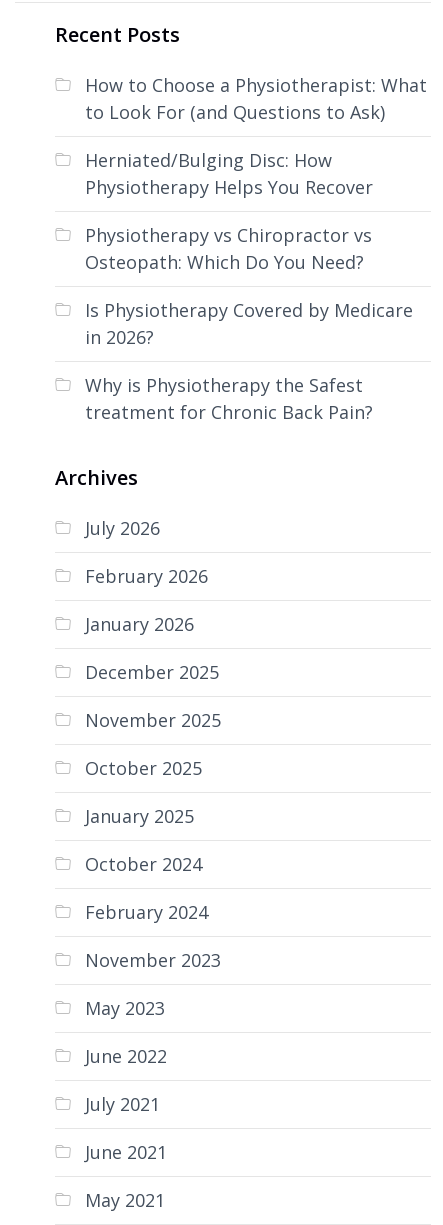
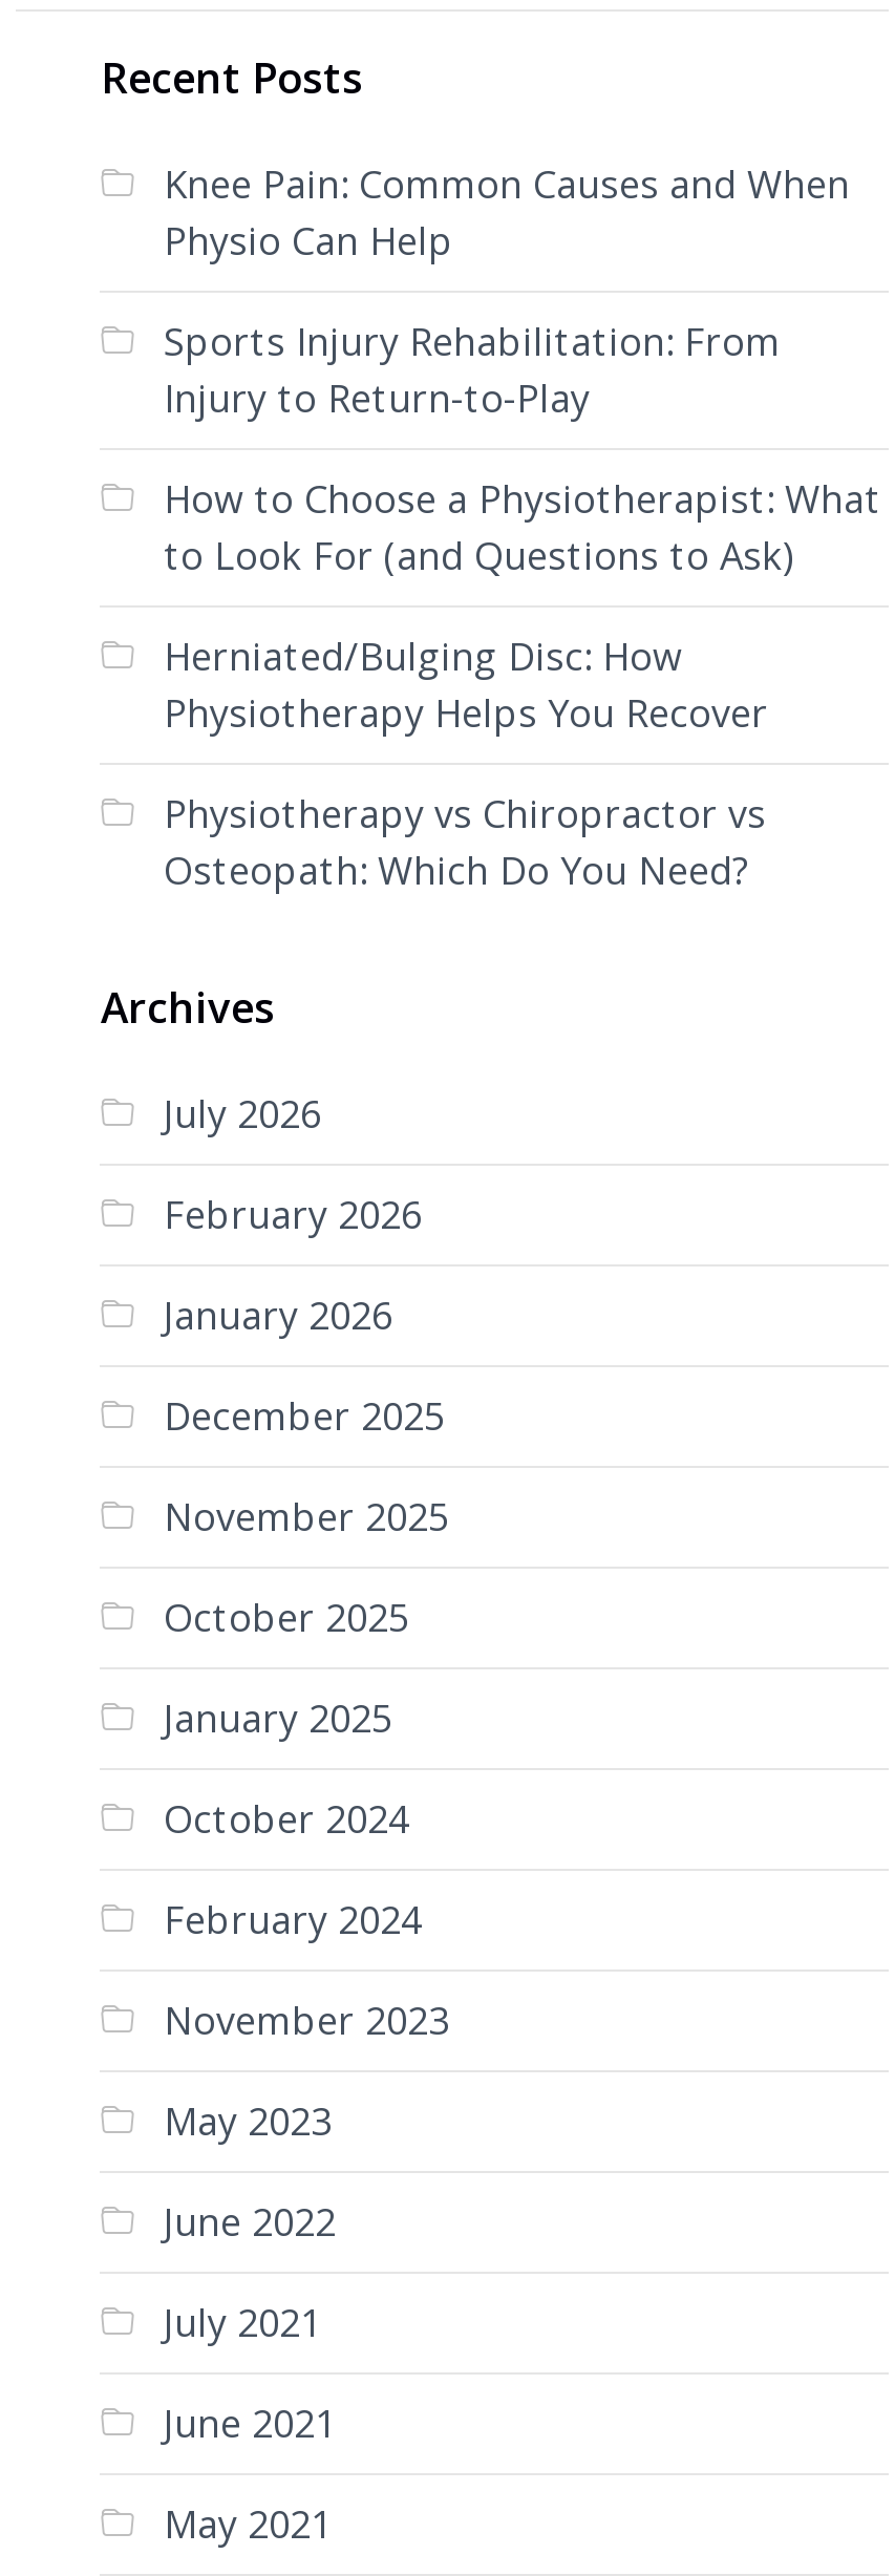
+ Knee Pain: Common Causes and When
+ Physio Can Help
+ Sports Injury Rehabilitation: From
+ Injury to Return-to-Play

moved down: How to Choose a Physiotherapist: What | to Look For (and Questions to Ask) | Herniated/Bulging Disc: How | Physiotherapy Helps You Recover | Physiotherapy vs Chiropractor vs | Osteopath: Which Do You Need?

- Is Physiotherapy Covered by Medicare
- in 2026?
- Why is Physiotherapy the Safest
- treatment for Chronic Back Pain?
